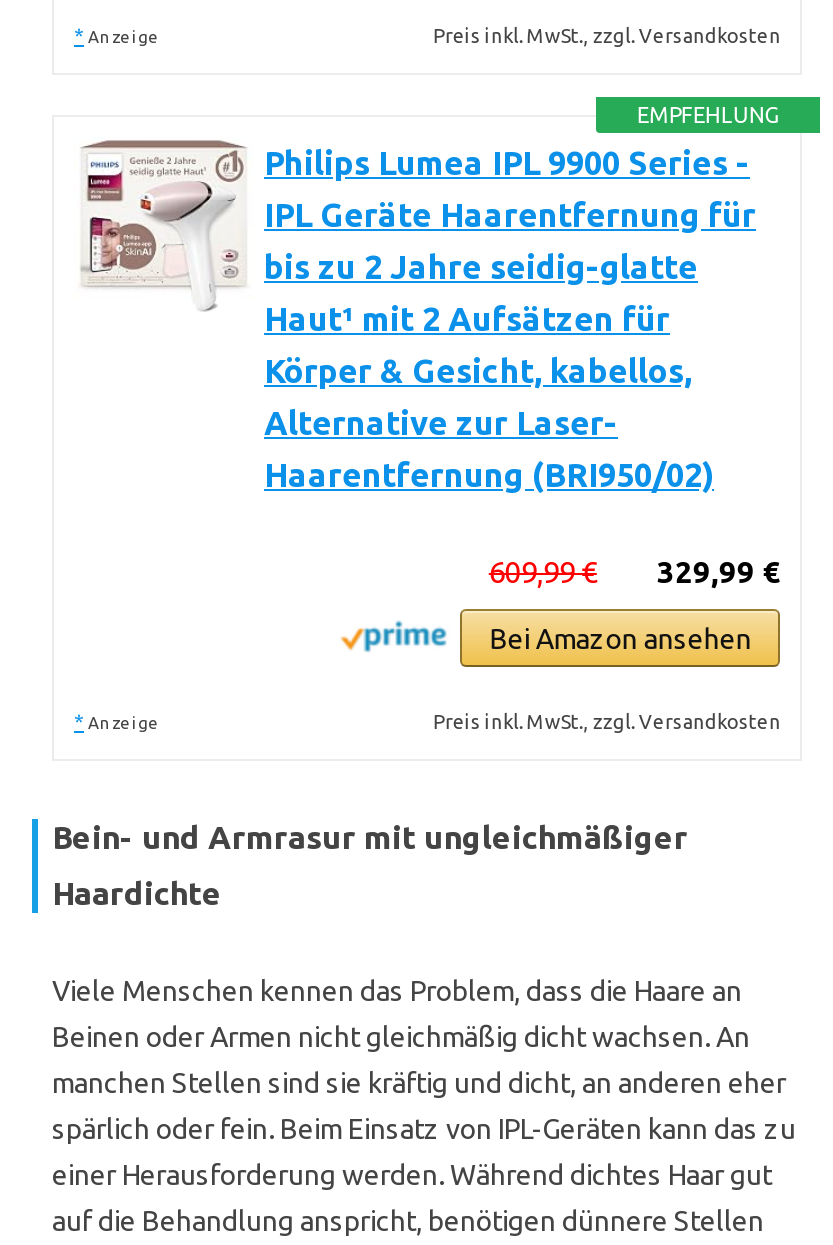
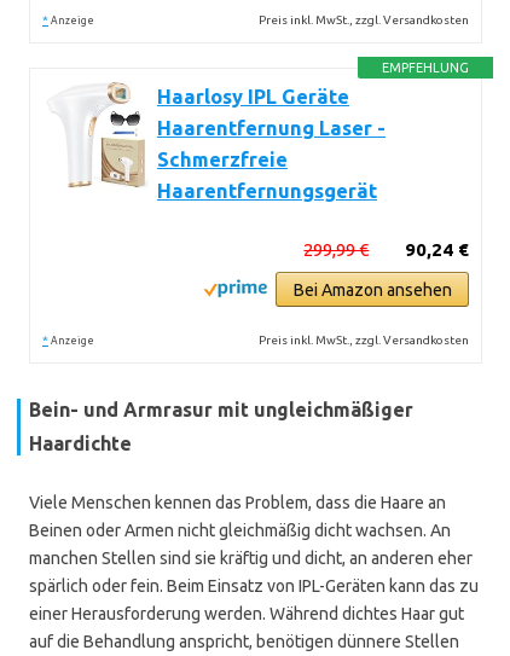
- [image]
- Philips Lumea IPL 9900 Series -
- IPL Geräte Haarentfernung für
- bis zu 2 Jahre seidig-glatte
- Haut¹ mit 2 Aufsätzen für
- Körper & Gesicht, kabellos,
- Alternative zur Laser-
- Haarentfernung (BRI950/02)
+ [image]
+ Haarlosy IPL Geräte
+ Haarentfernung Laser -
+ Schmerzfreie
+ Haarentfernungsgerät

- 329,99 €
- 609,99 €
+ 90,24 €
+ 299,99 €
